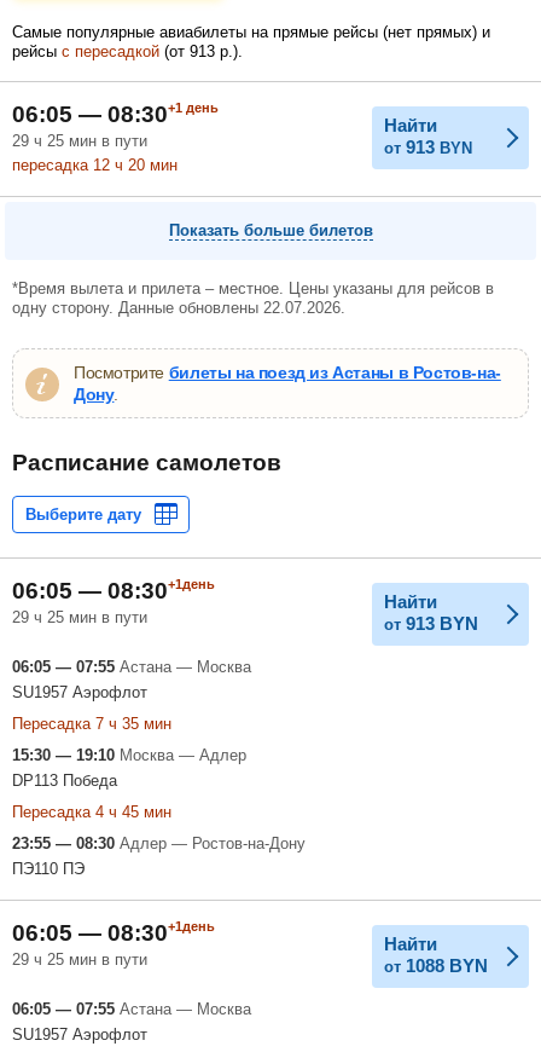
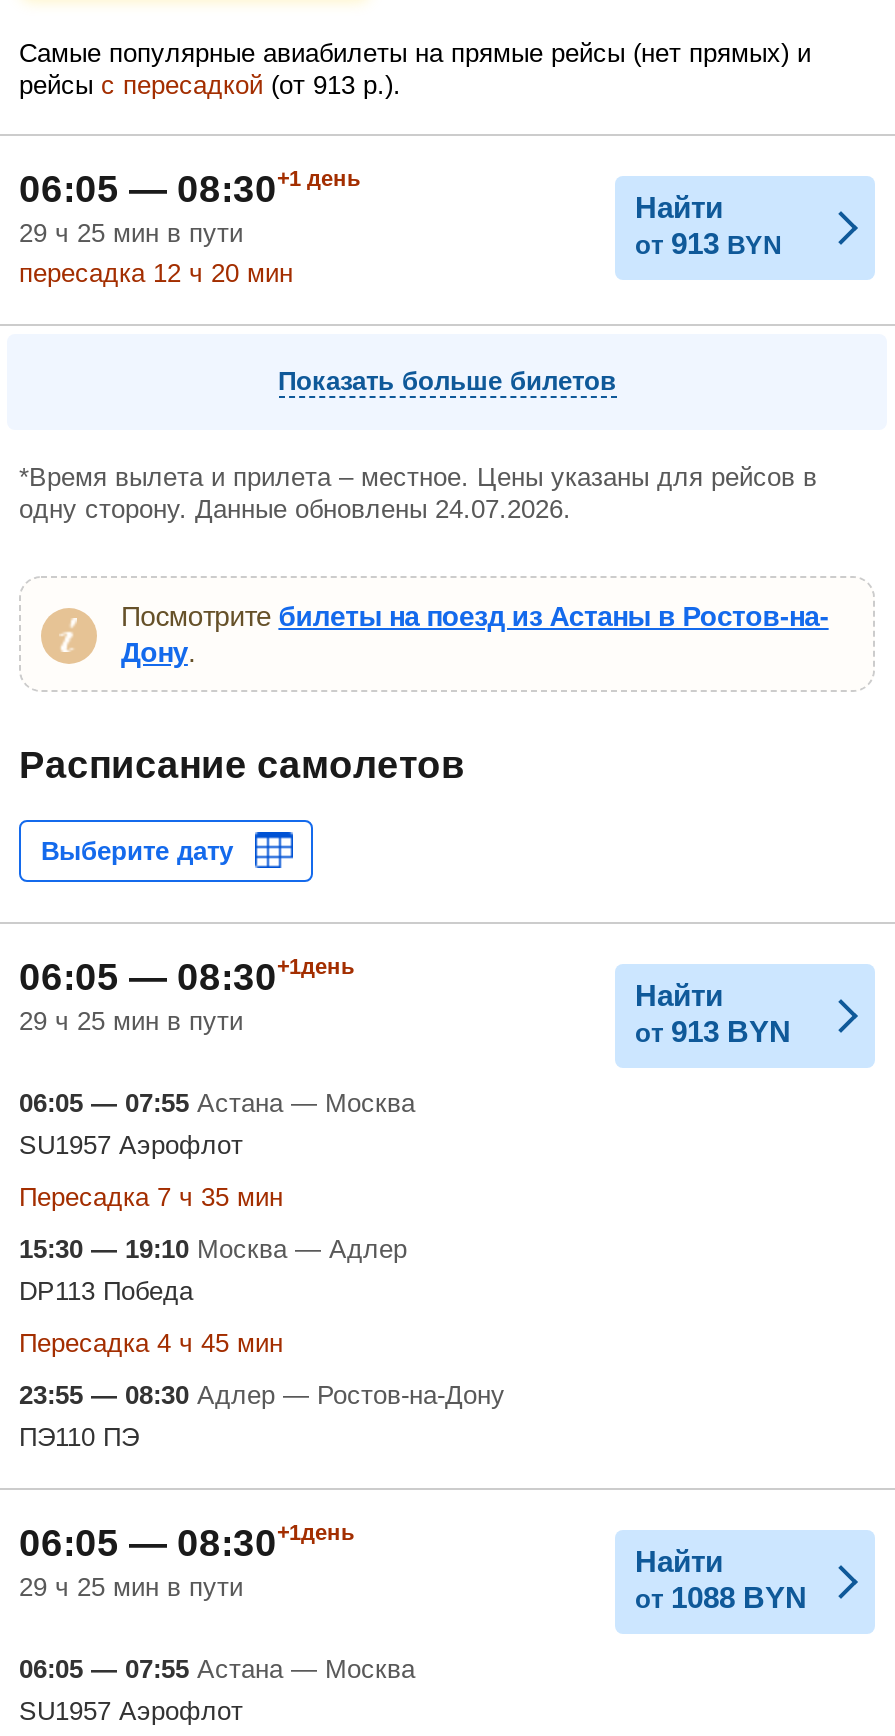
- одну сторону. Данные обновлены 22.07.2026.
+ одну сторону. Данные обновлены 24.07.2026.
